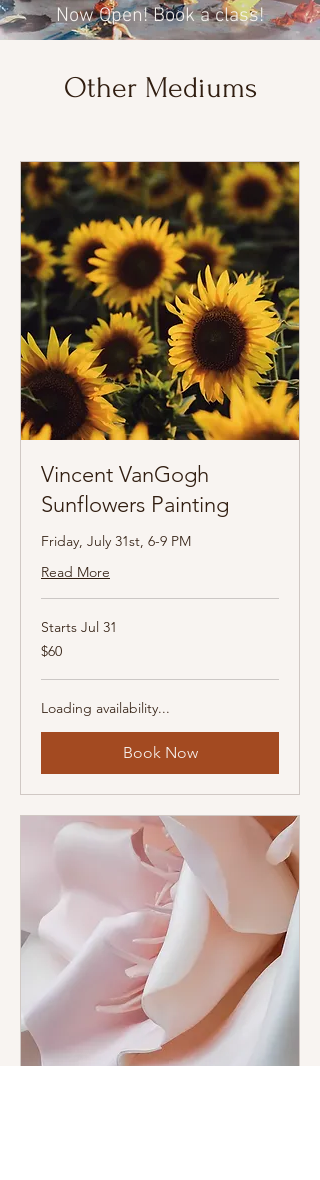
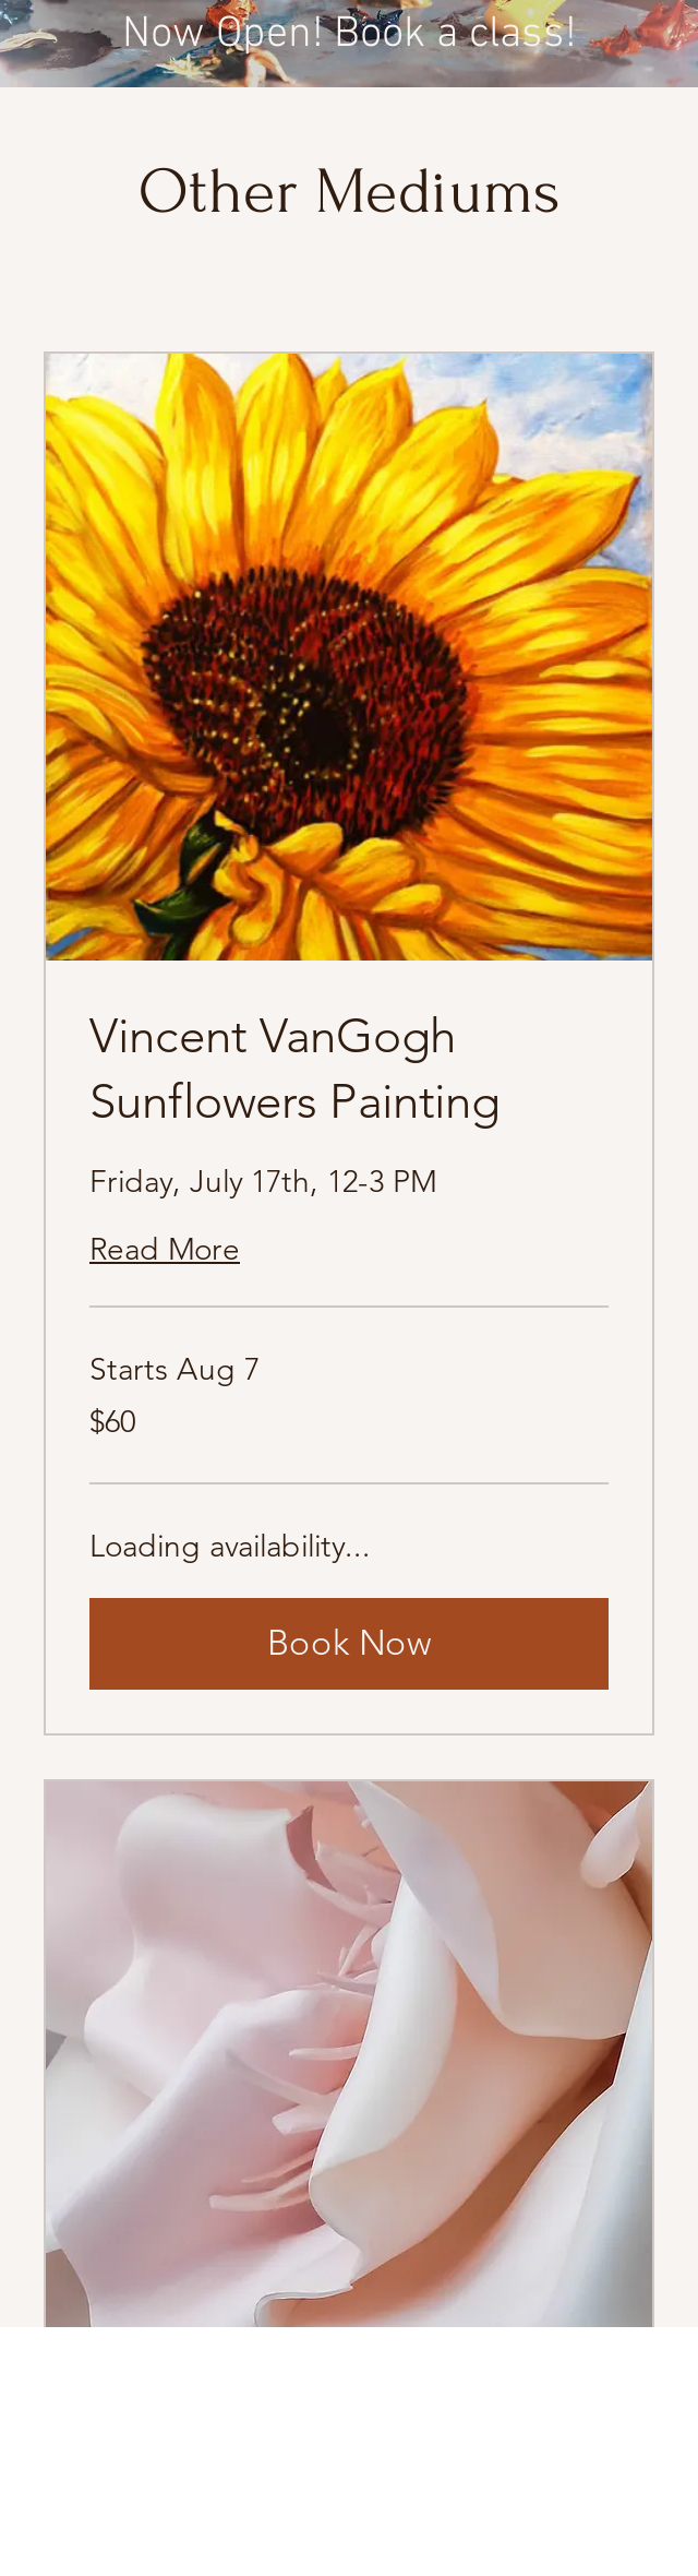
- [image]
+ [image]

- Friday, July 31st, 6-9 PM
+ Friday, July 17th, 12-3 PM

- Starts Jul 31
+ Starts Aug 7
